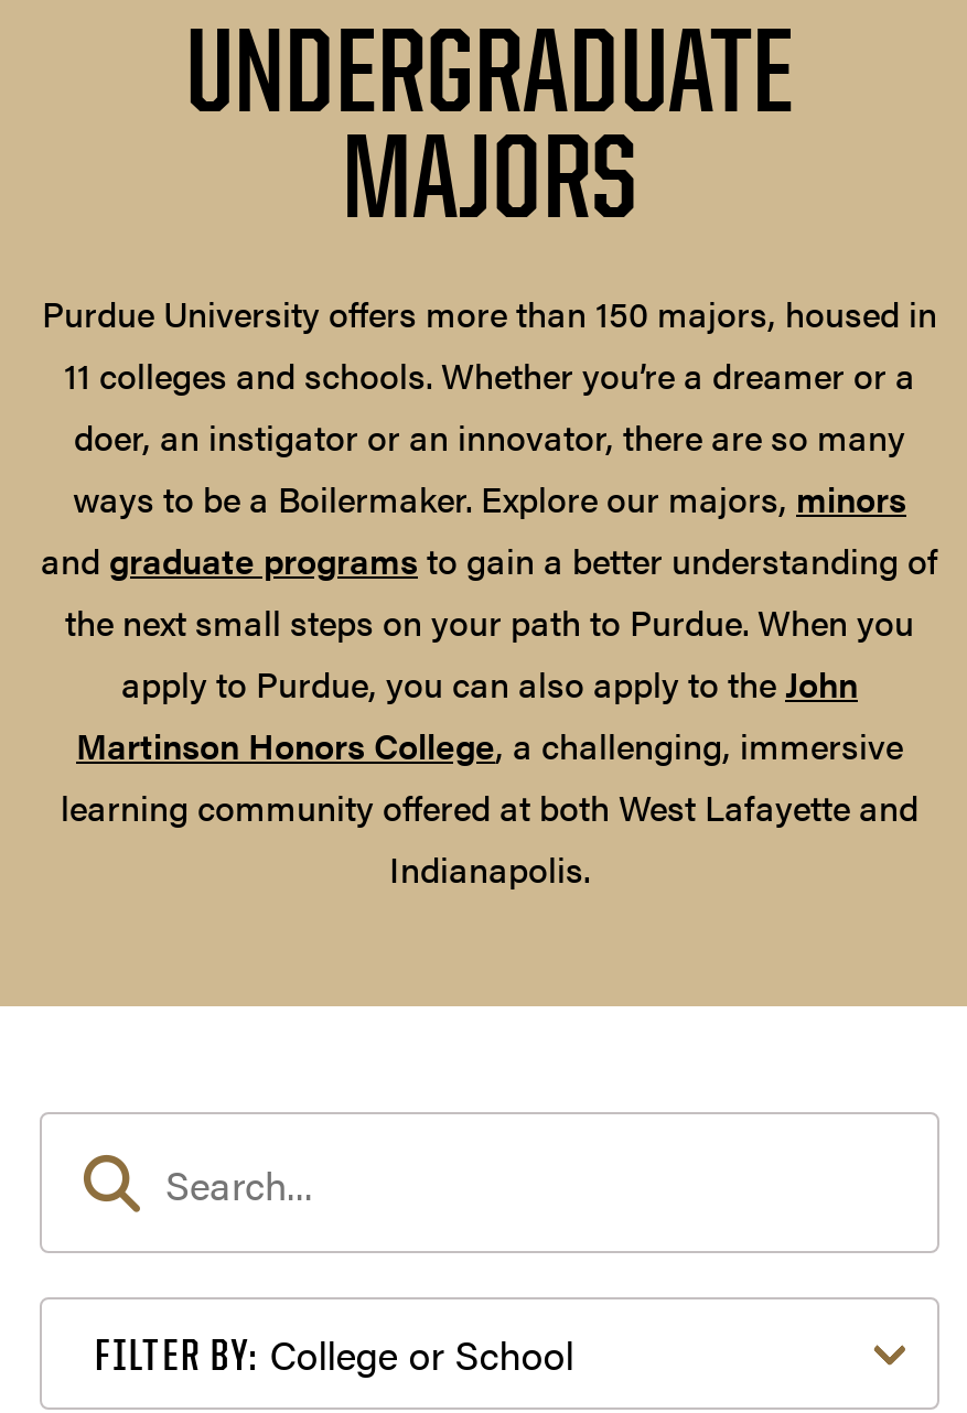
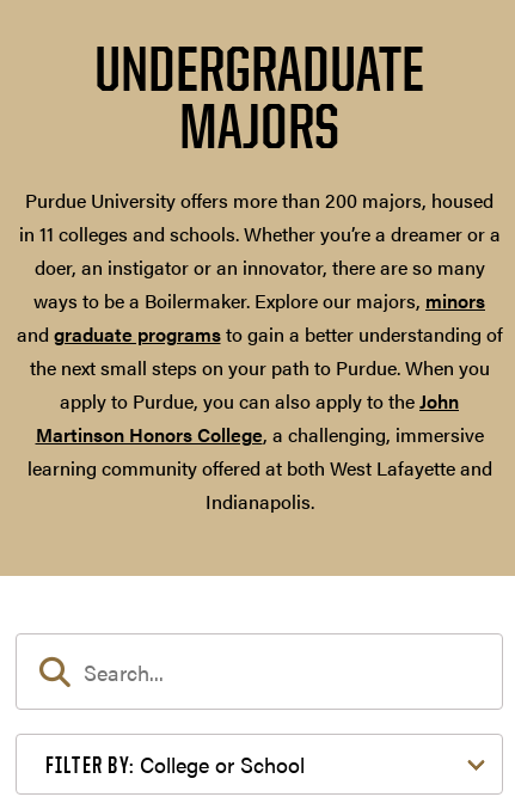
- Purdue University offers more than 150 majors, housed in
- 11 colleges and schools. Whether you’re a dreamer or a
+ Purdue University offers more than 200 majors, housed
+ in 11 colleges and schools. Whether you’re a dreamer or a
